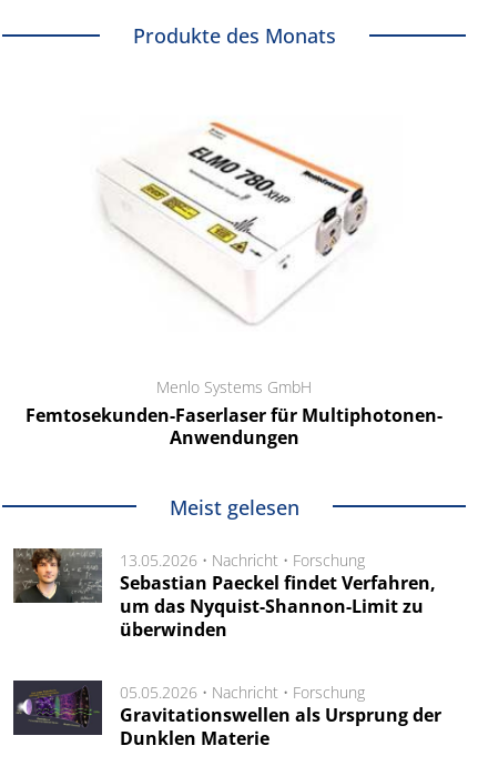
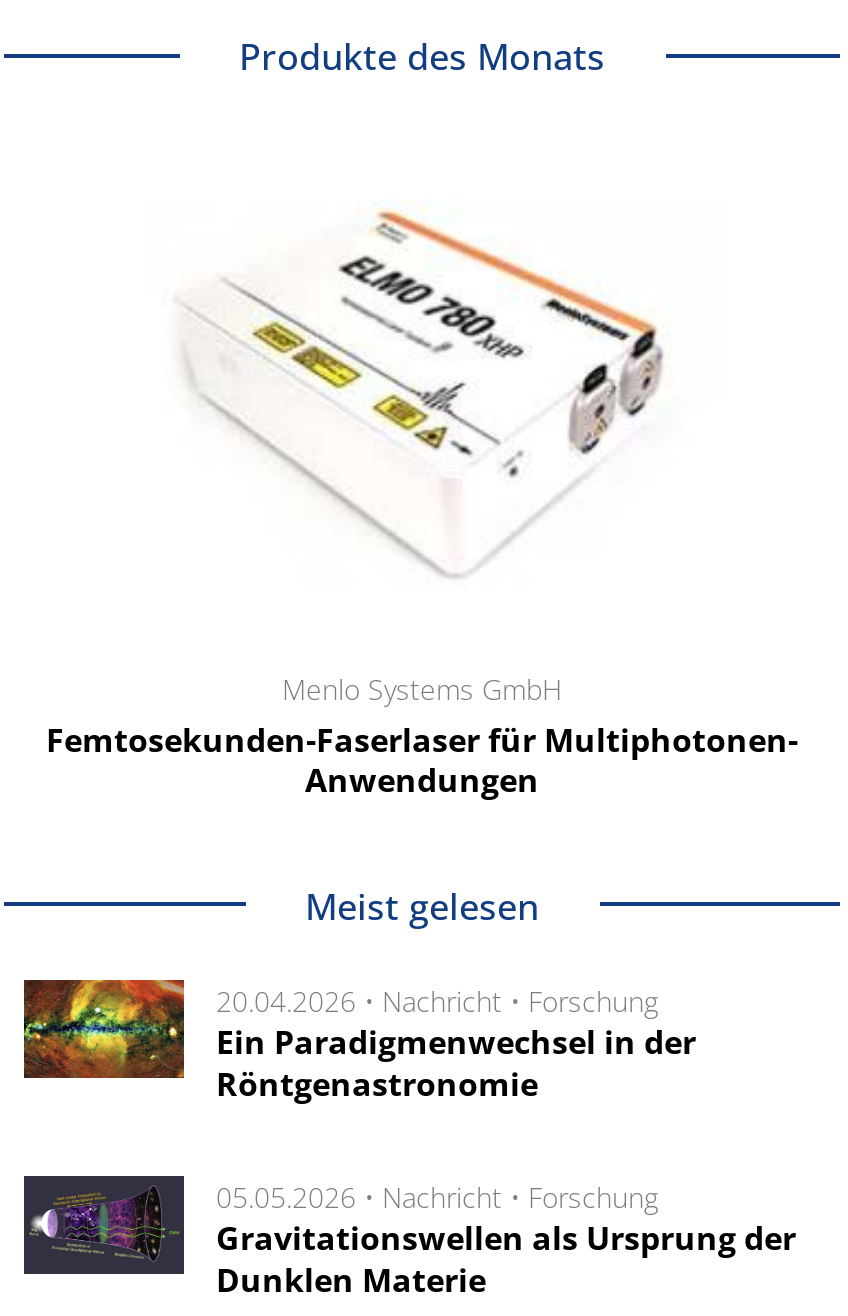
- [image]
- 13.05.2026 • Nachricht • Forschung
- Sebastian Paeckel findet Verfahren,
- um das Nyquist-Shannon-Limit zu
- überwinden
+ [image]
+ 20.04.2026 • Nachricht • Forschung
+ Ein Paradigmenwechsel in der
+ Röntgenastronomie
